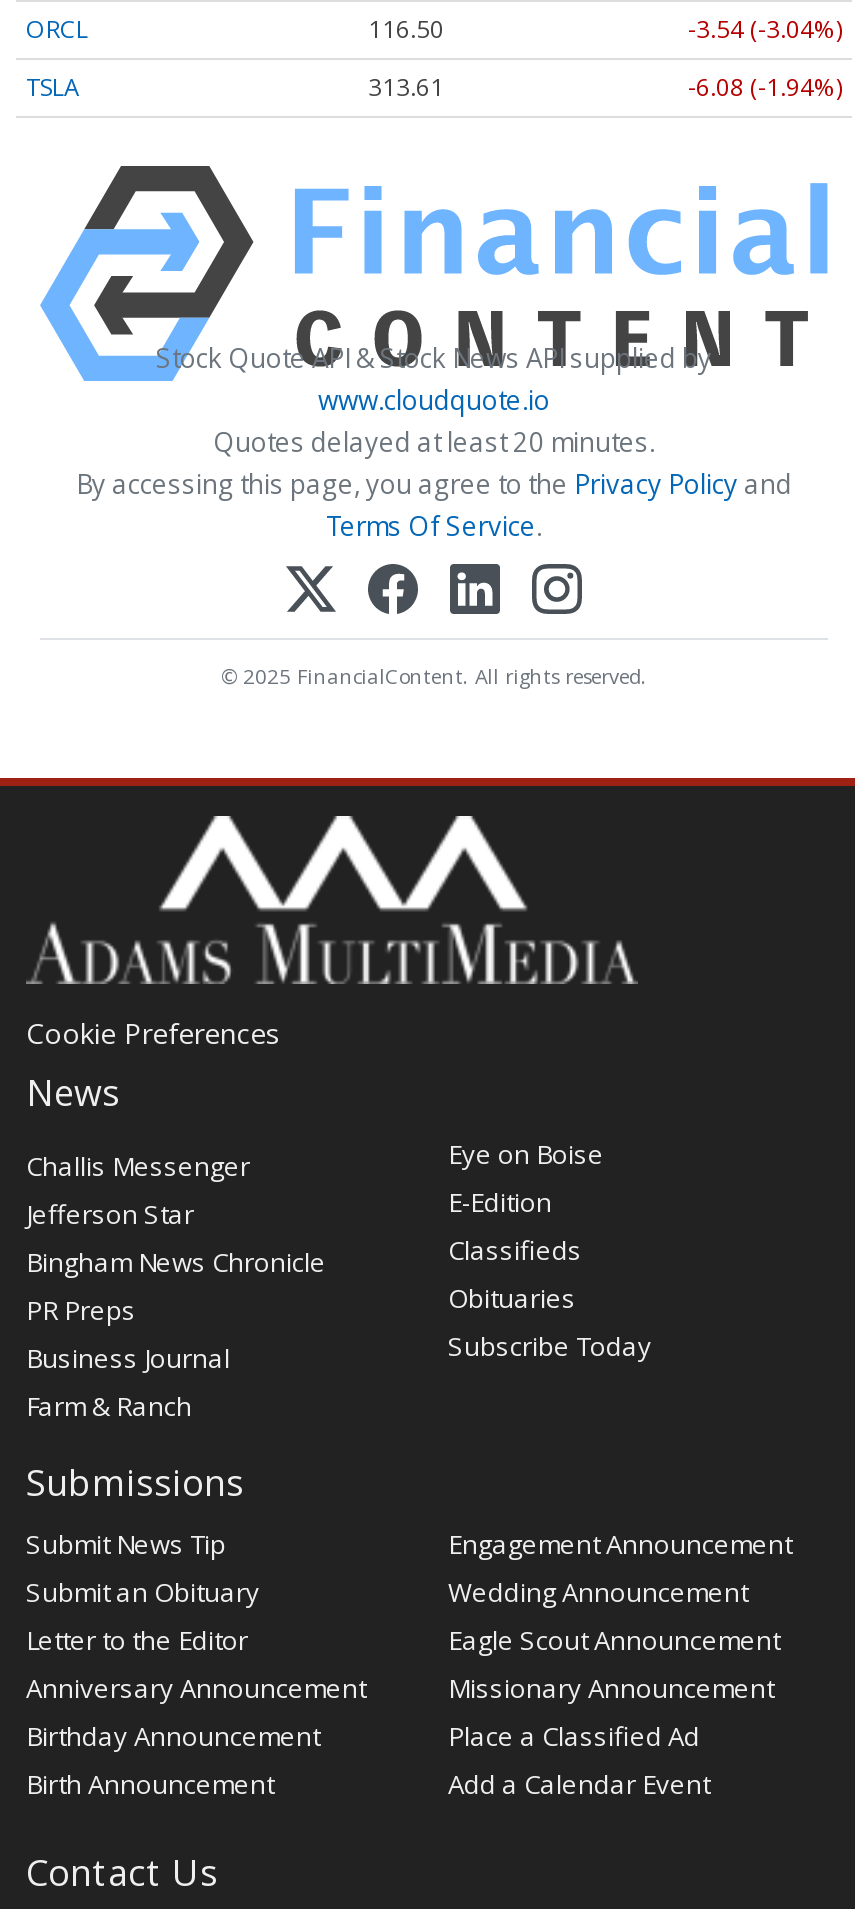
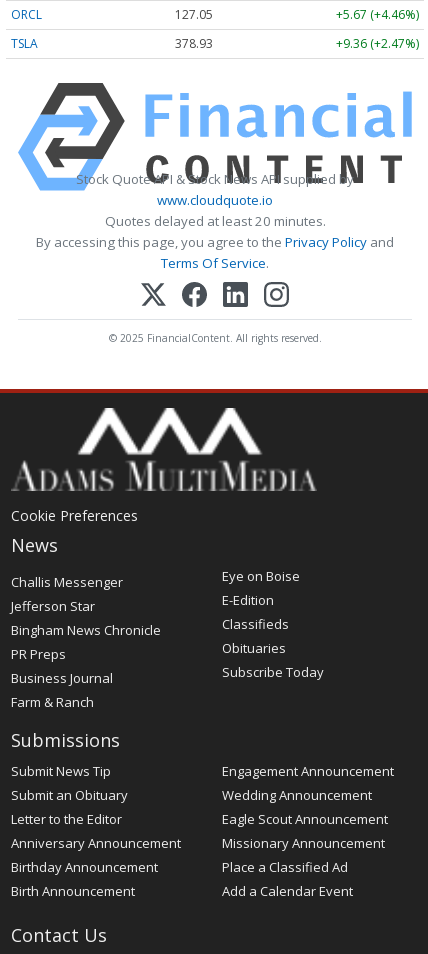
- 116.50
+ 127.05

- -3.54 (-3.04%)
+ +5.67 (+4.46%)

- 313.61
+ 378.93

- -6.08 (-1.94%)
+ +9.36 (+2.47%)
